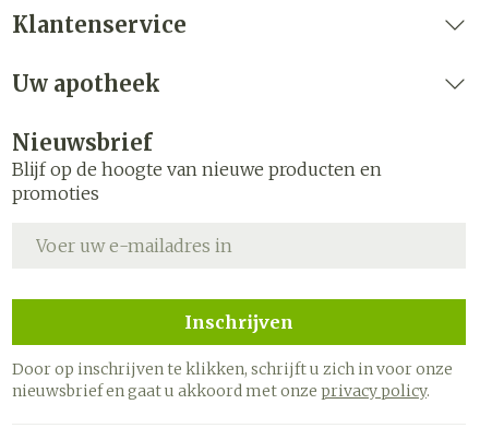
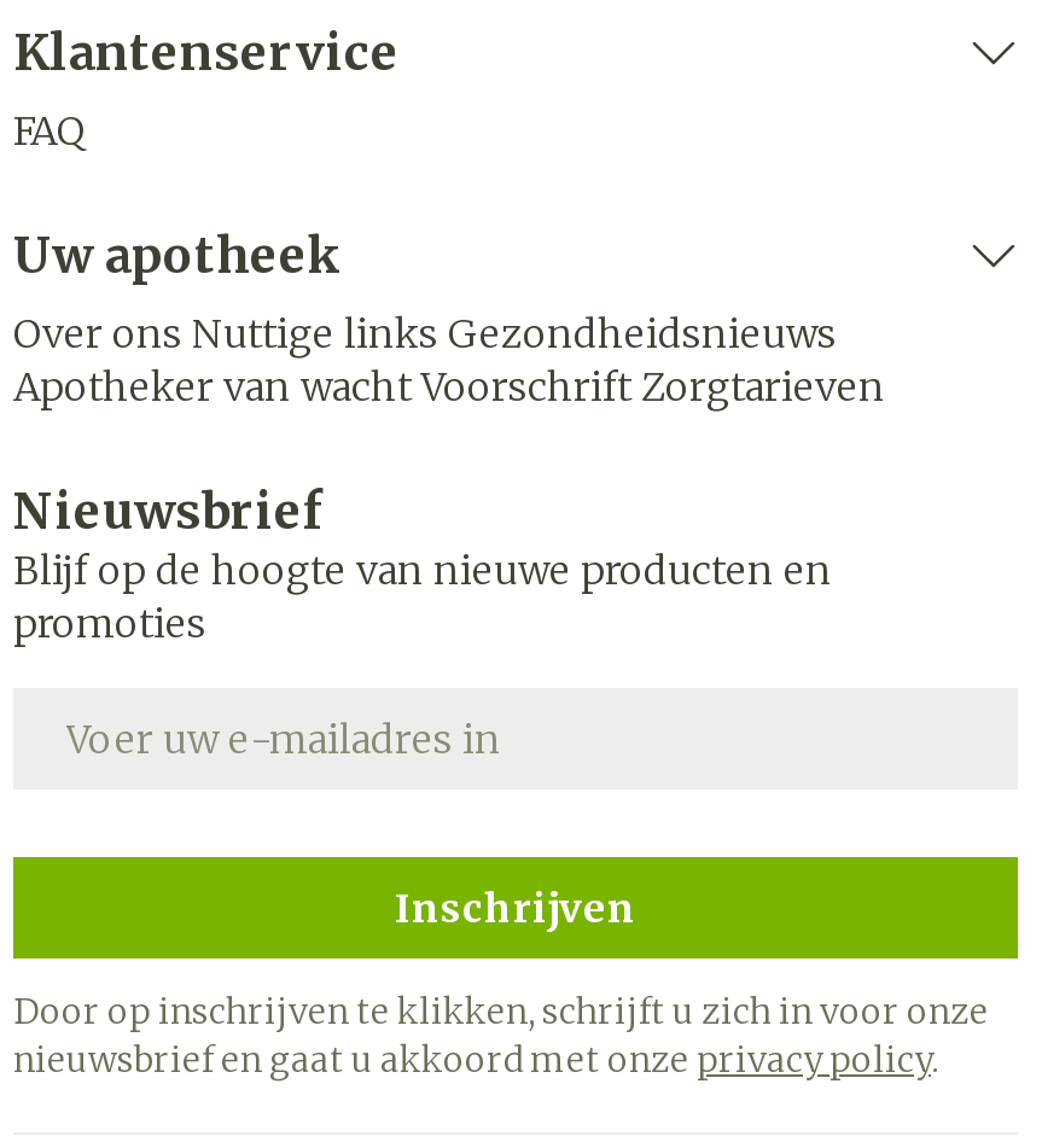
+ FAQ

+ Over ons Nuttige links Gezondheidsnieuws
+ Apotheker van wacht Voorschrift Zorgtarieven
